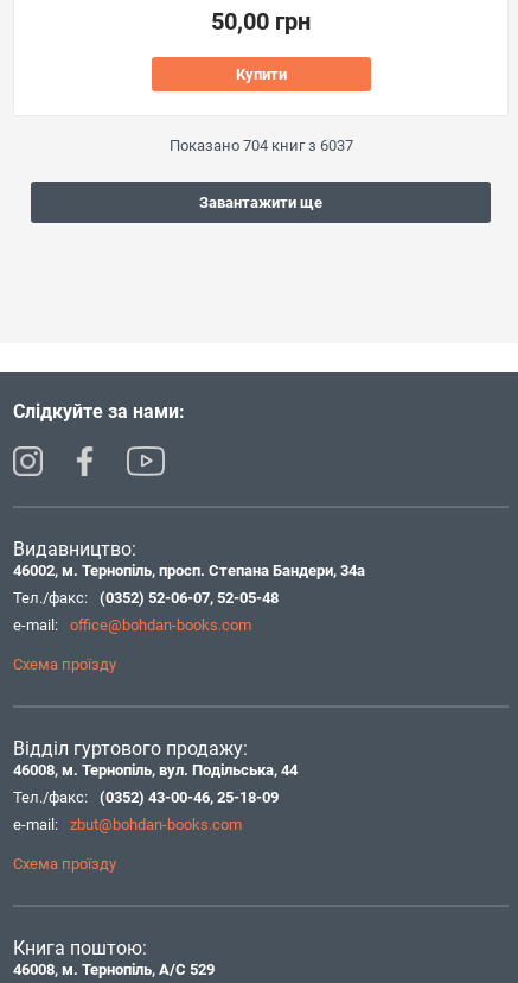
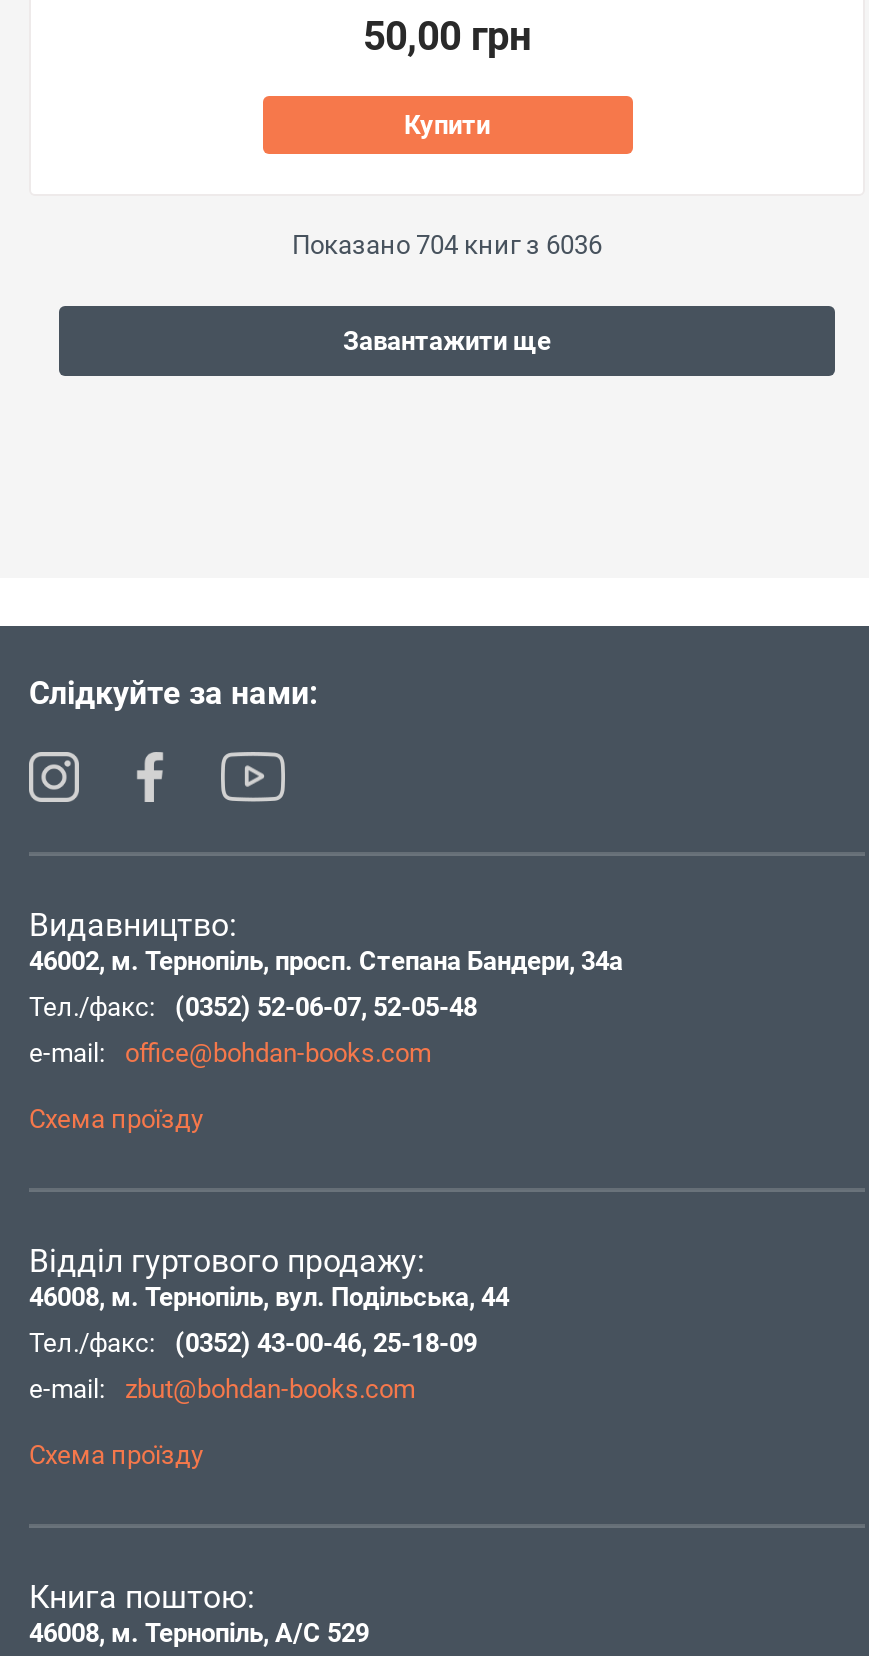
- Показано 704 книг з 6037
+ Показано 704 книг з 6036
